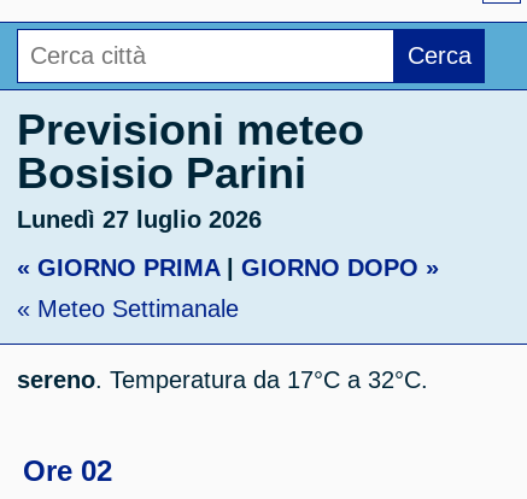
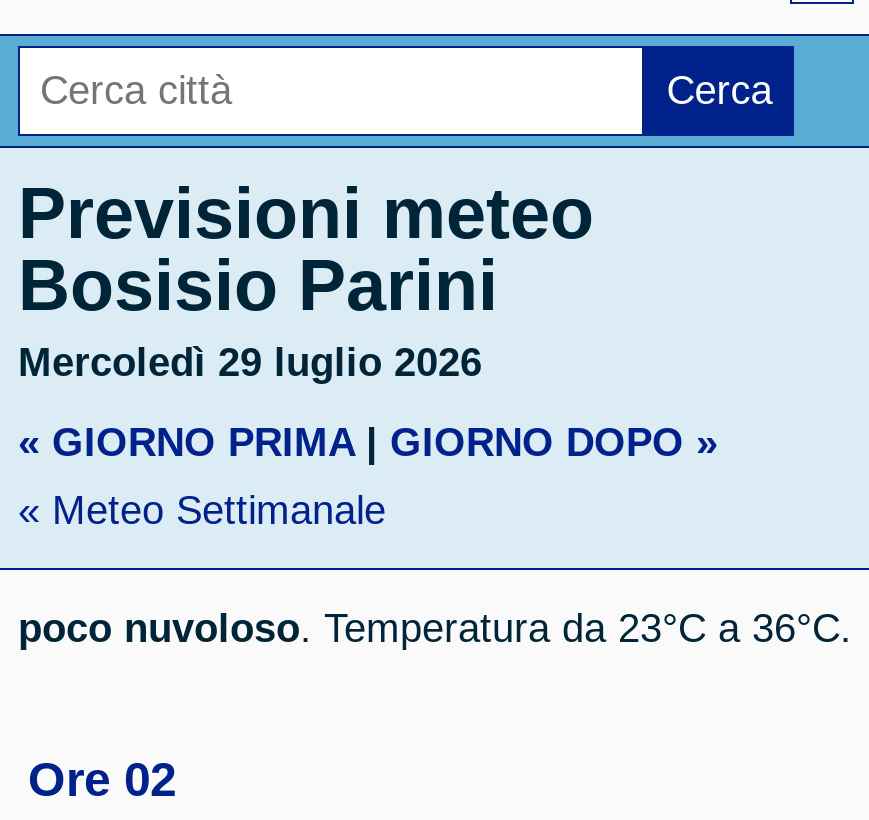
- Lunedì 27 luglio 2026
+ Mercoledì 29 luglio 2026

- sereno. Temperatura da 17°C a 32°C.
+ poco nuvoloso. Temperatura da 23°C a 36°C.
